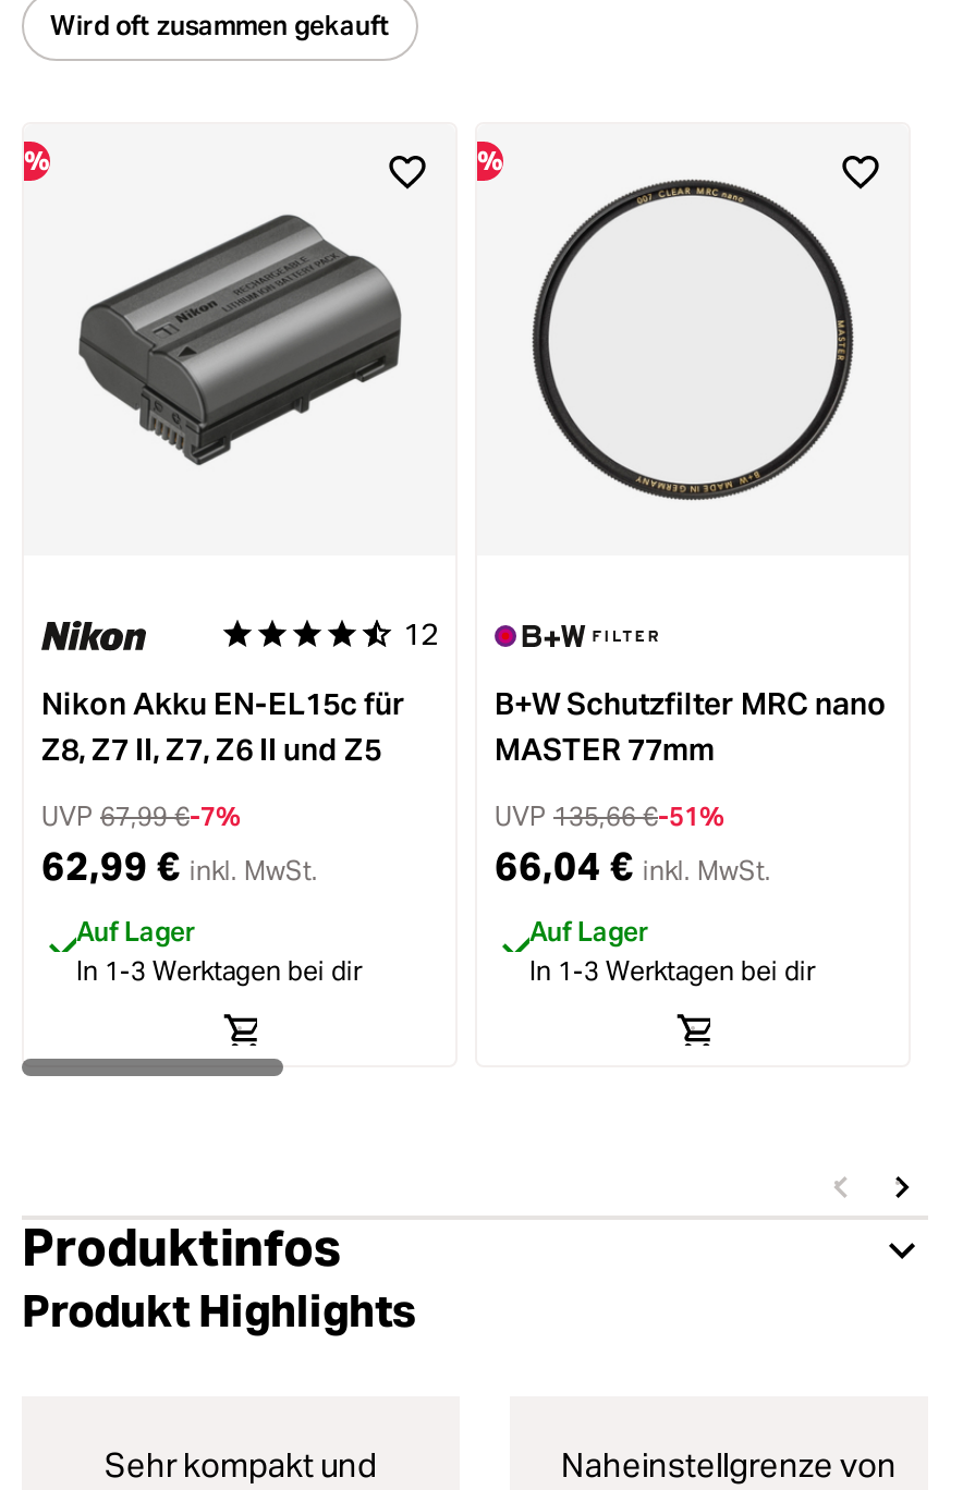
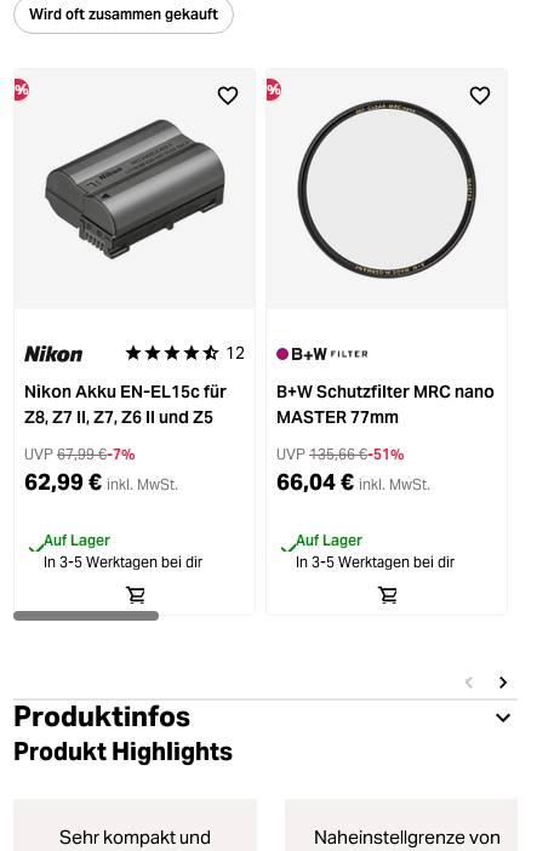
- In 1-3 Werktagen bei dir
+ In 3-5 Werktagen bei dir

- In 1-3 Werktagen bei dir
+ In 3-5 Werktagen bei dir
